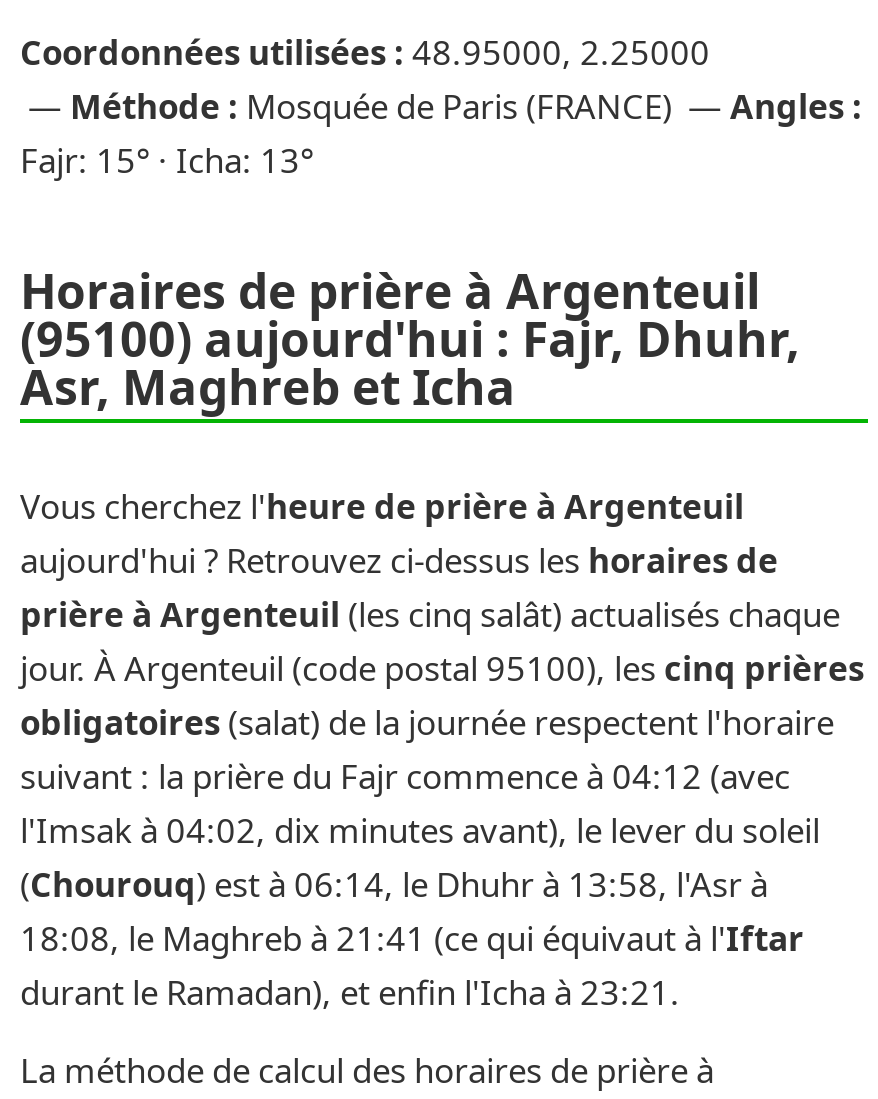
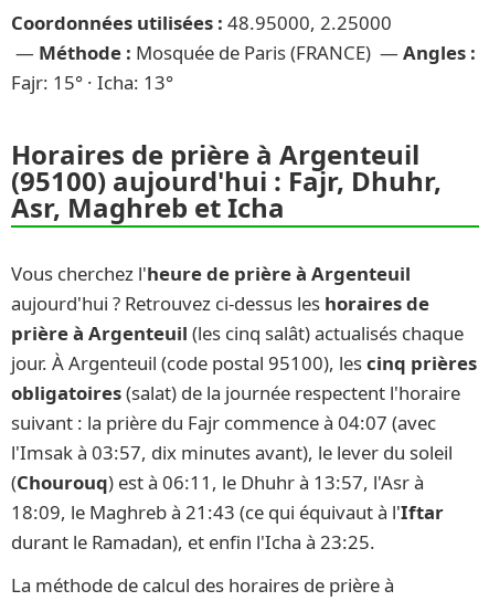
- suivant : la prière du Fajr commence à 04:12 (avec
+ suivant : la prière du Fajr commence à 04:07 (avec

- l'Imsak à 04:02, dix minutes avant), le lever du soleil
+ l'Imsak à 03:57, dix minutes avant), le lever du soleil

- (Chourouq) est à 06:14, le Dhuhr à 13:58, l'Asr à
+ (Chourouq) est à 06:11, le Dhuhr à 13:57, l'Asr à

- 18:08, le Maghreb à 21:41 (ce qui équivaut à l'Iftar
+ 18:09, le Maghreb à 21:43 (ce qui équivaut à l'Iftar

- durant le Ramadan), et enfin l'Icha à 23:21.
+ durant le Ramadan), et enfin l'Icha à 23:25.
